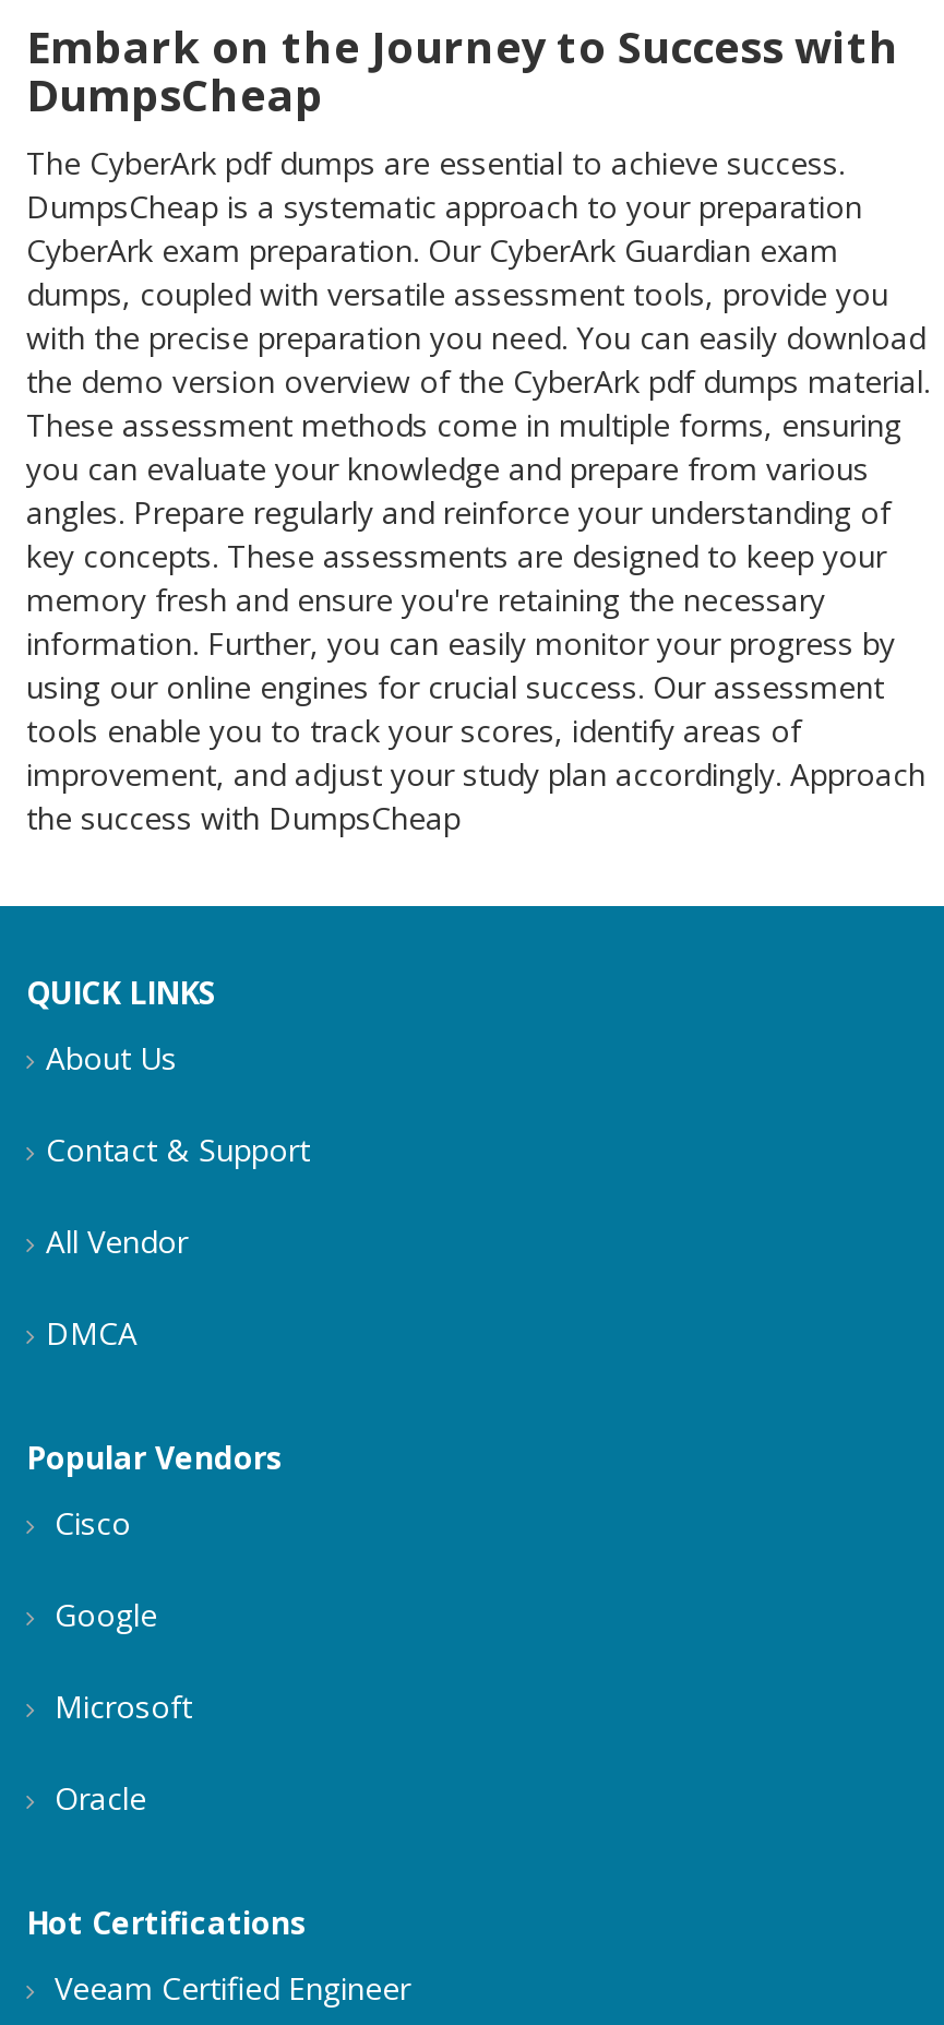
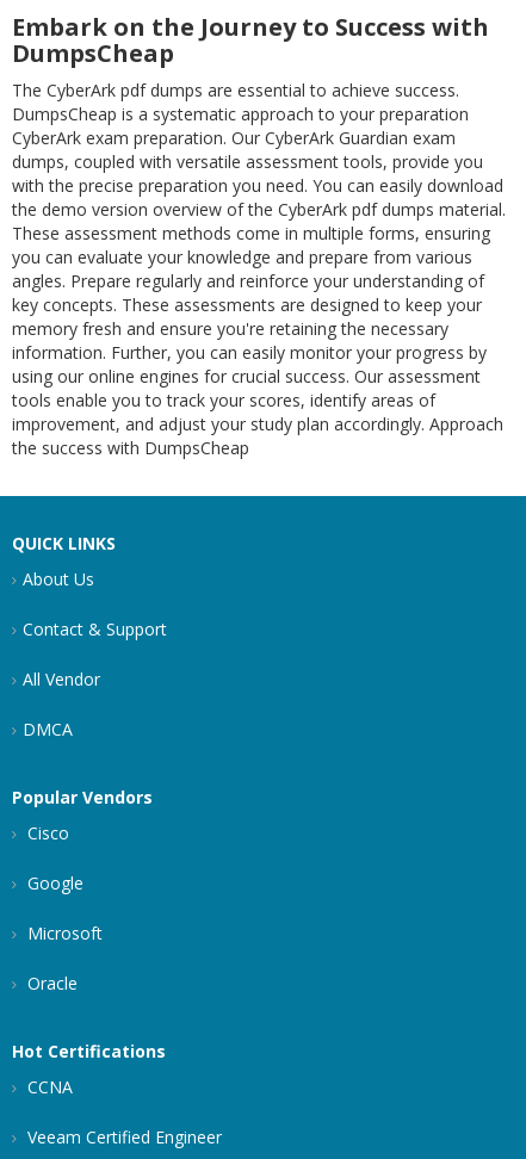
+ CCNA
